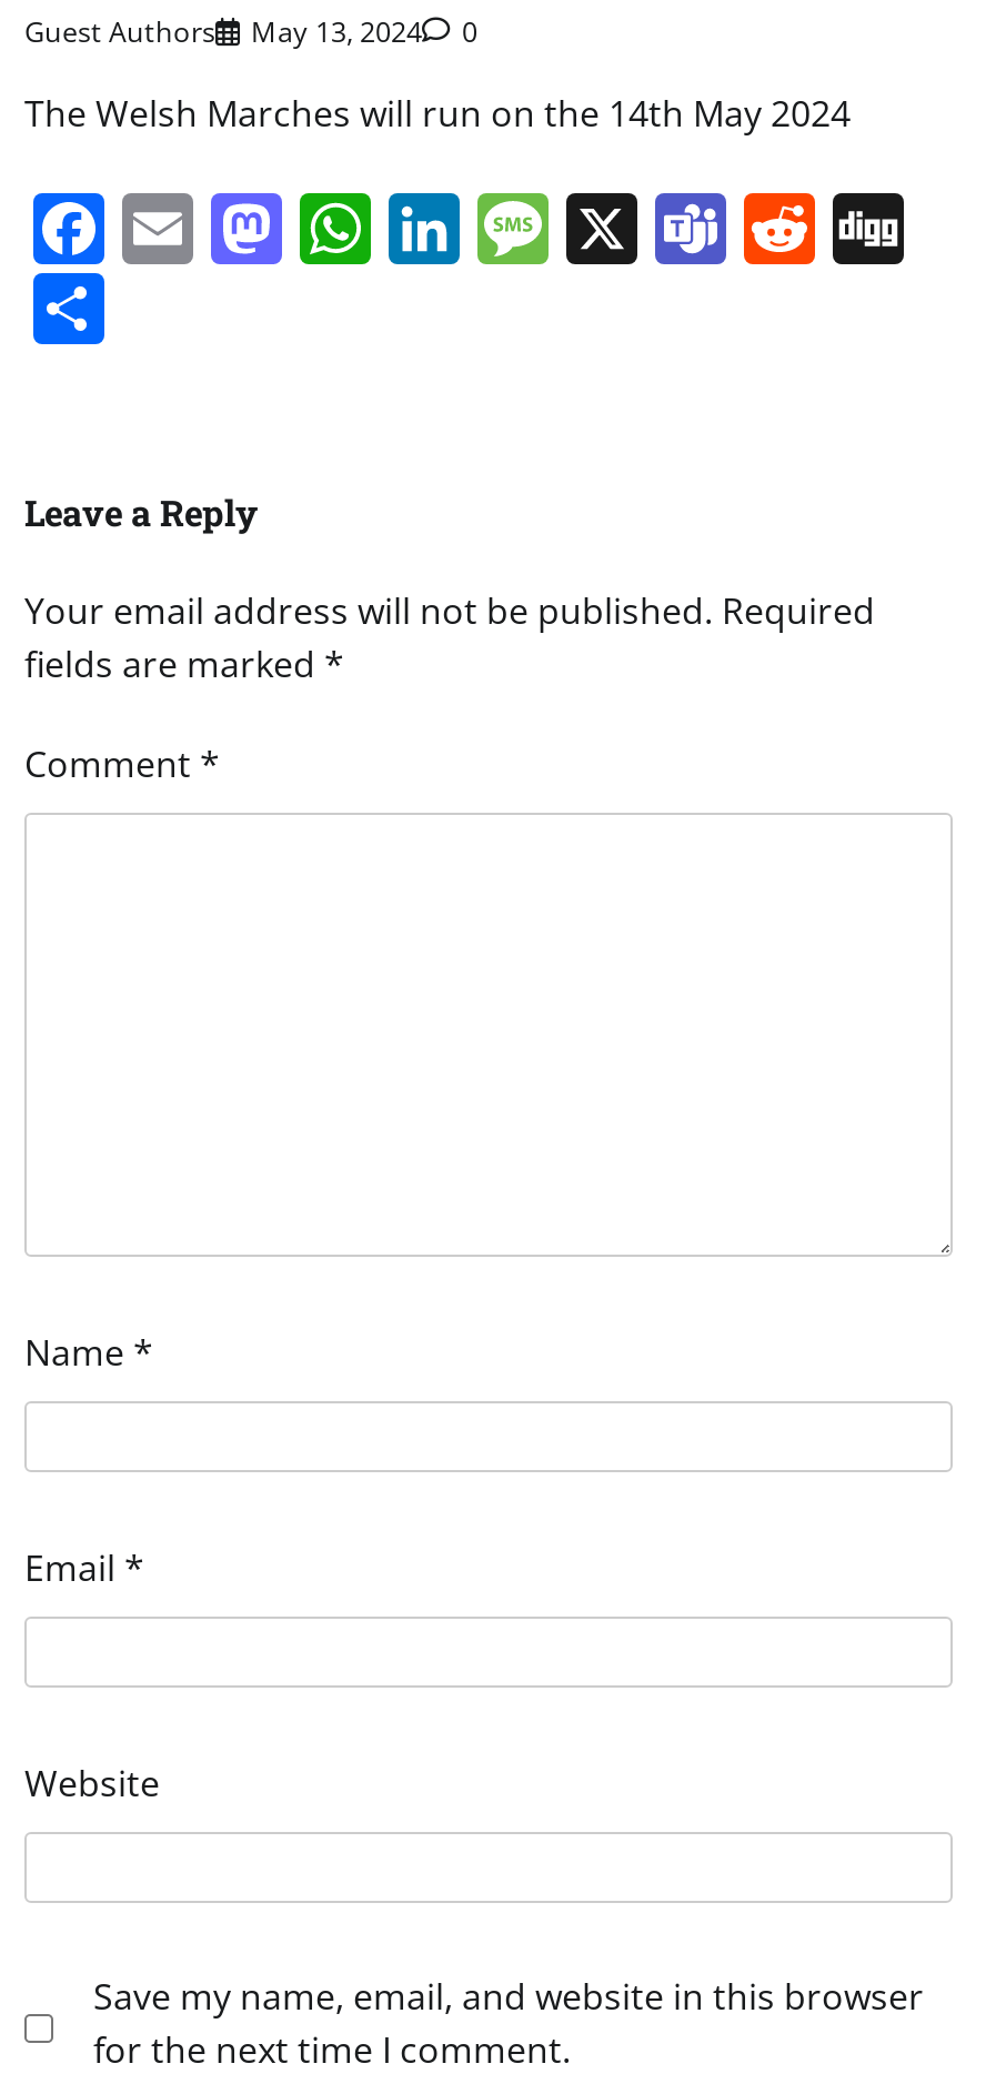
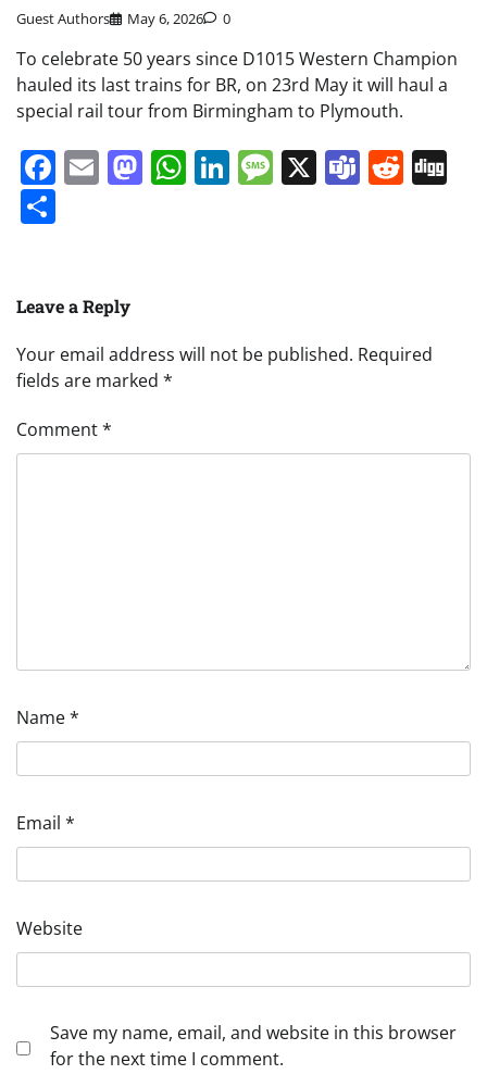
- Guest Authors May 13, 2024 0
+ Guest Authors May 6, 2026 0

- The Welsh Marches will run on the 14th May 2024
+ To celebrate 50 years since D1015 Western Champion
+ hauled its last trains for BR, on 23rd May it will haul a
+ special rail tour from Birmingham to Plymouth.
